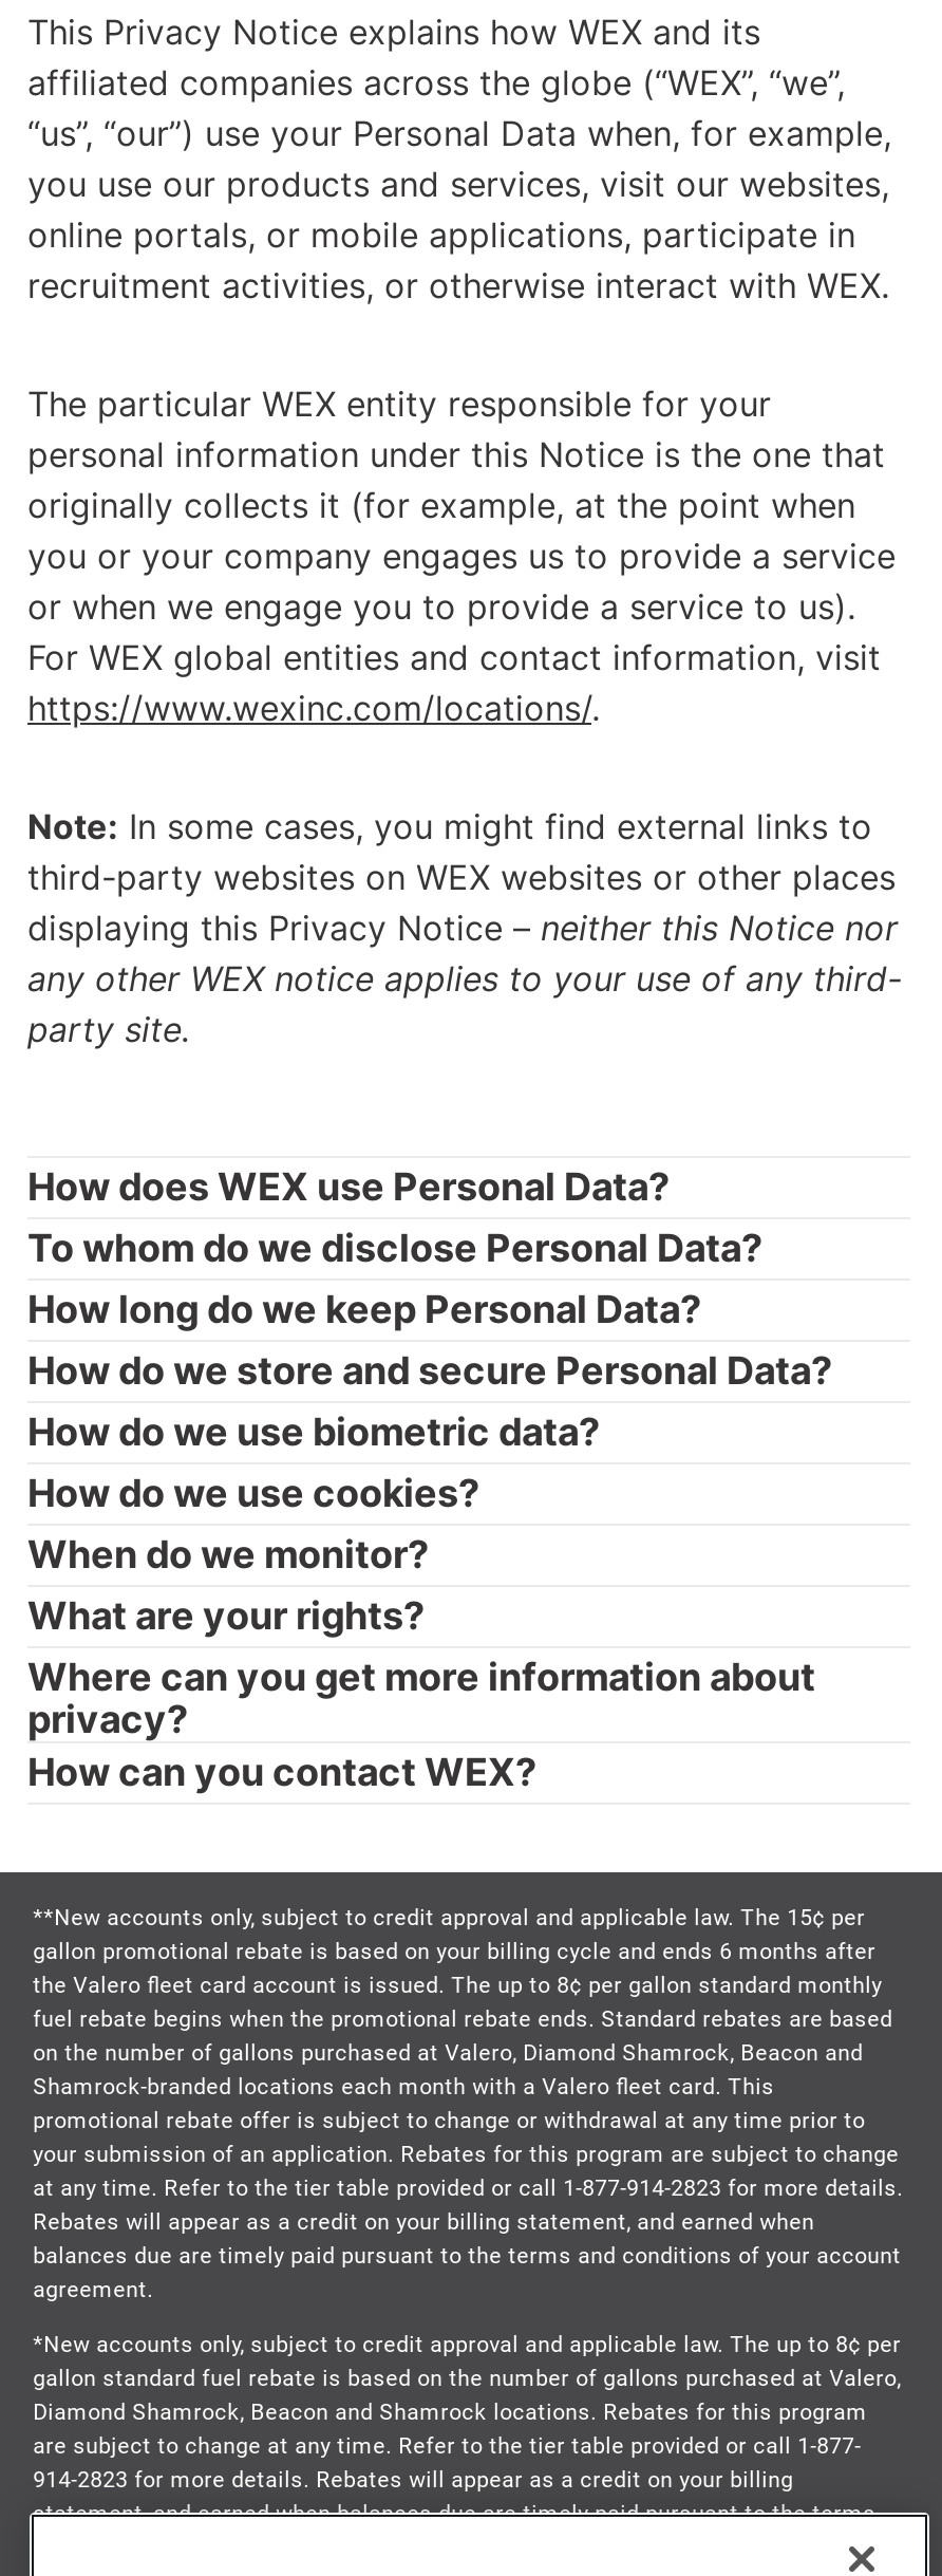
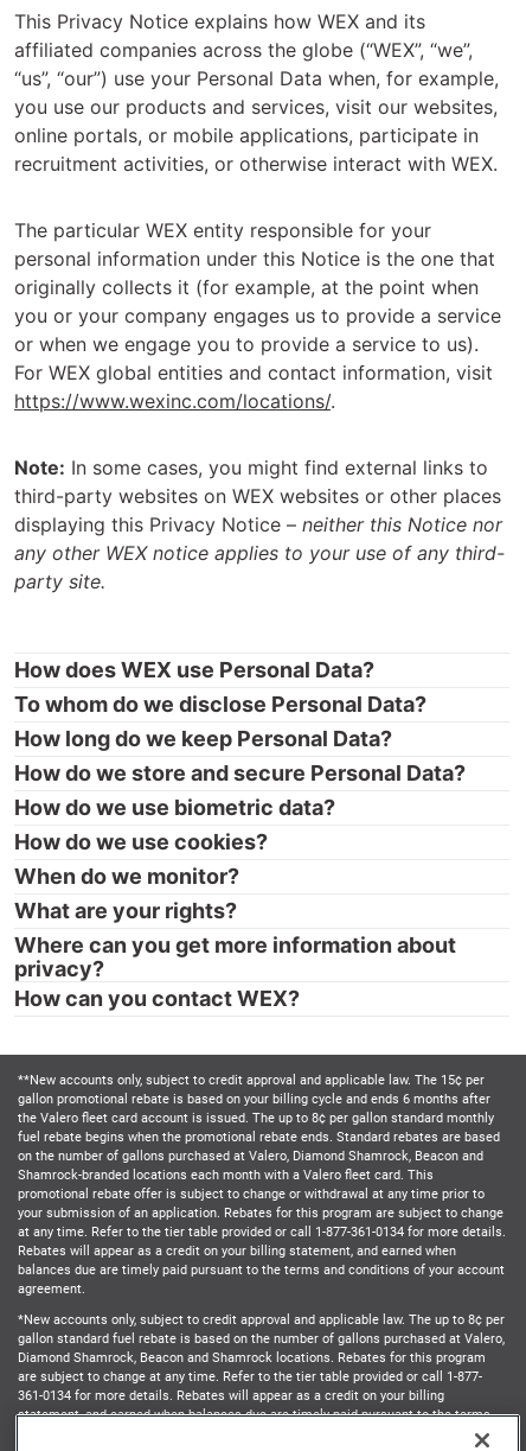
- at any time. Refer to the tier table provided or call 1-877-914-2823 for more details.
+ at any time. Refer to the tier table provided or call 1-877-361-0134 for more details.

- 914-2823 for more details. Rebates will appear as a credit on your billing
+ 361-0134 for more details. Rebates will appear as a credit on your billing
